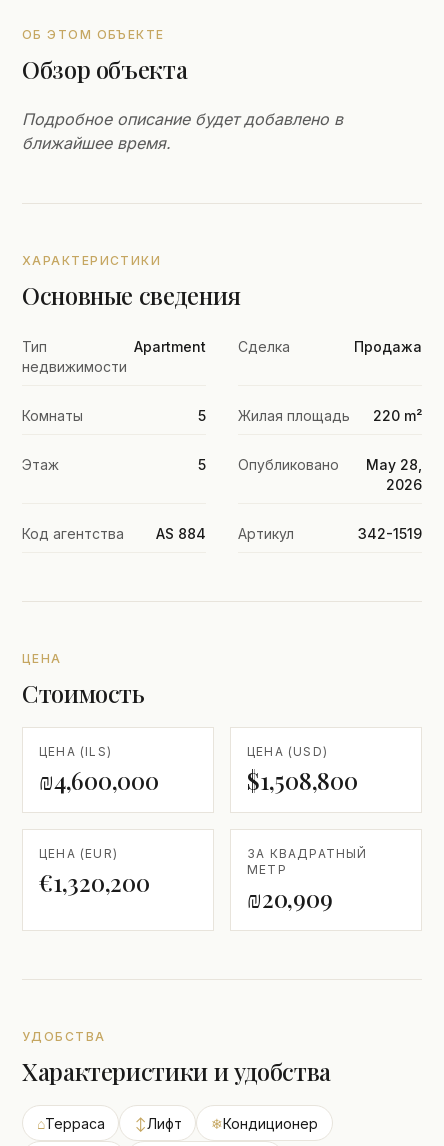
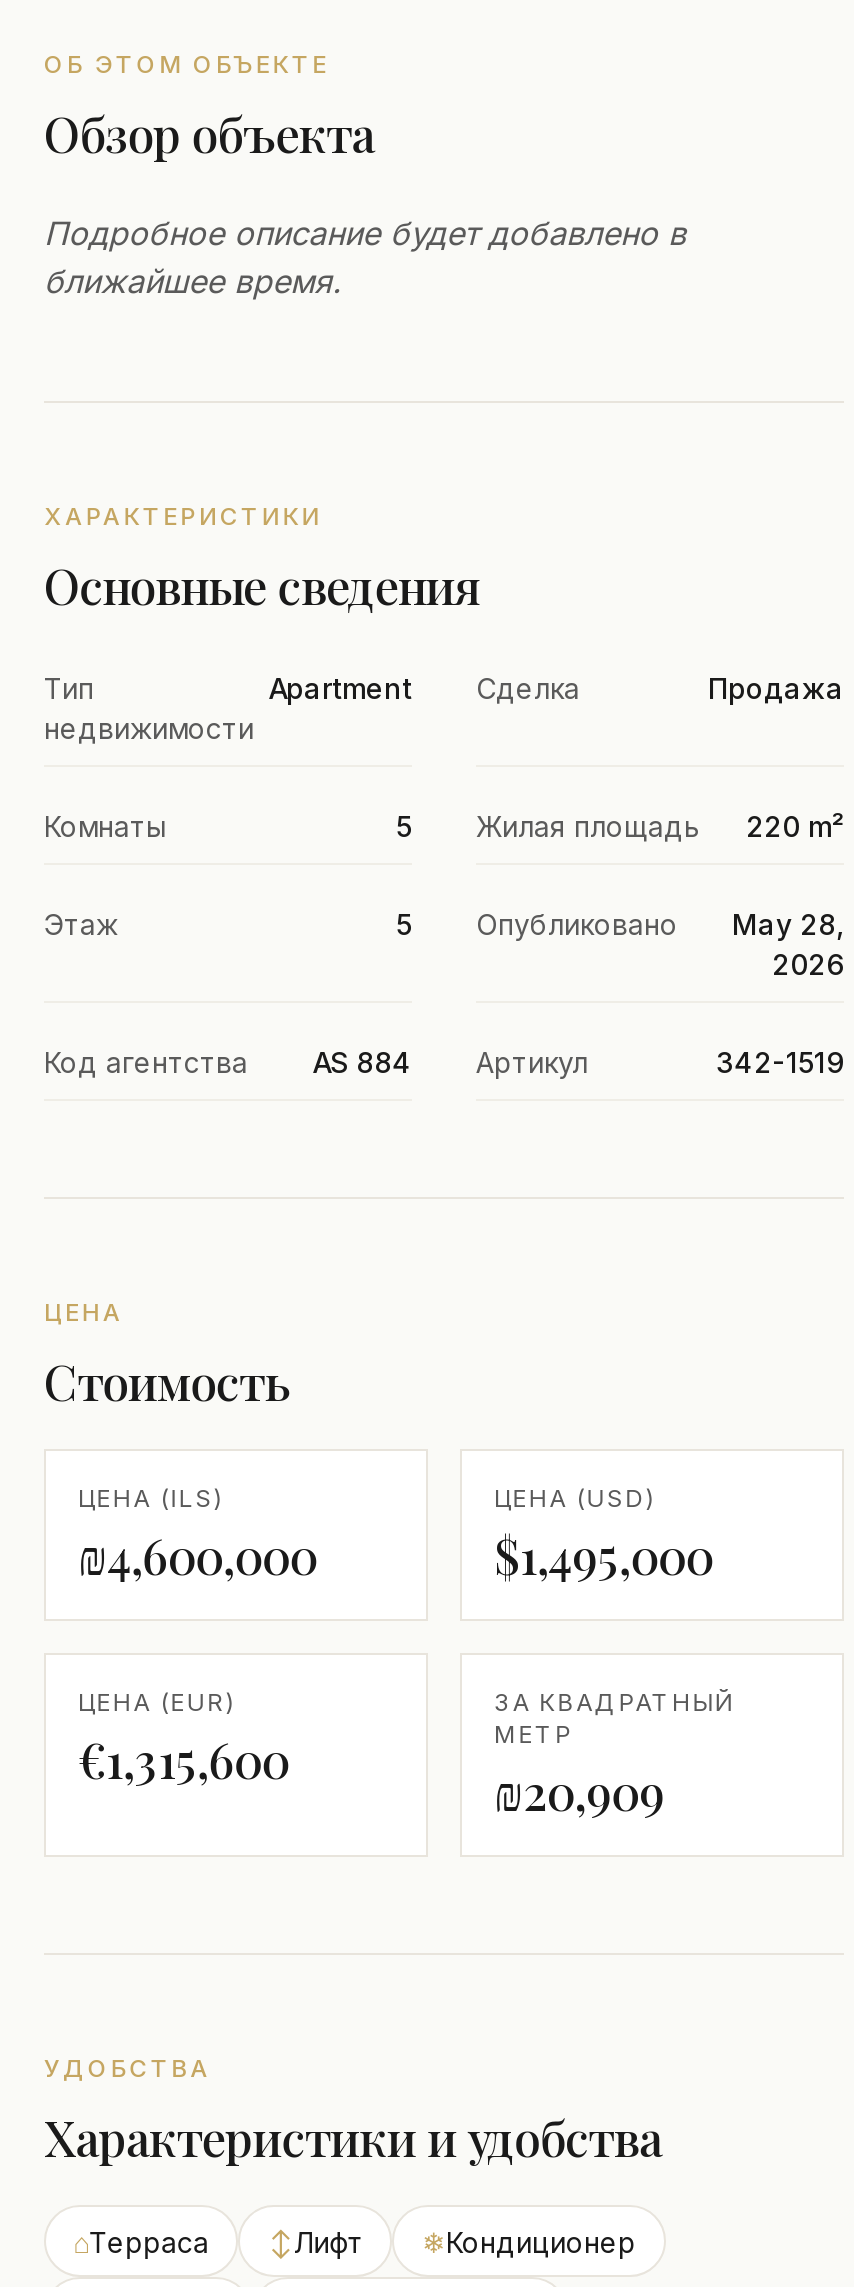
- $1,508,800
+ $1,495,000

- €1,320,200
+ €1,315,600
